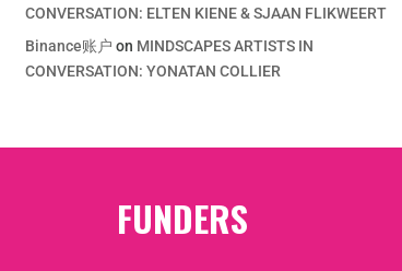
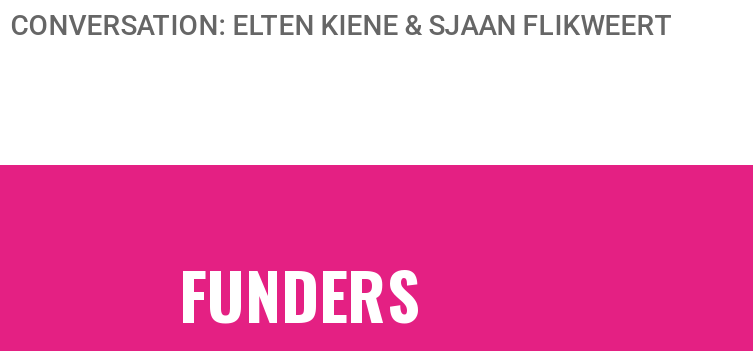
- Binance账户on MINDSCAPES ARTISTS IN
- CONVERSATION: YONATAN COLLIER
